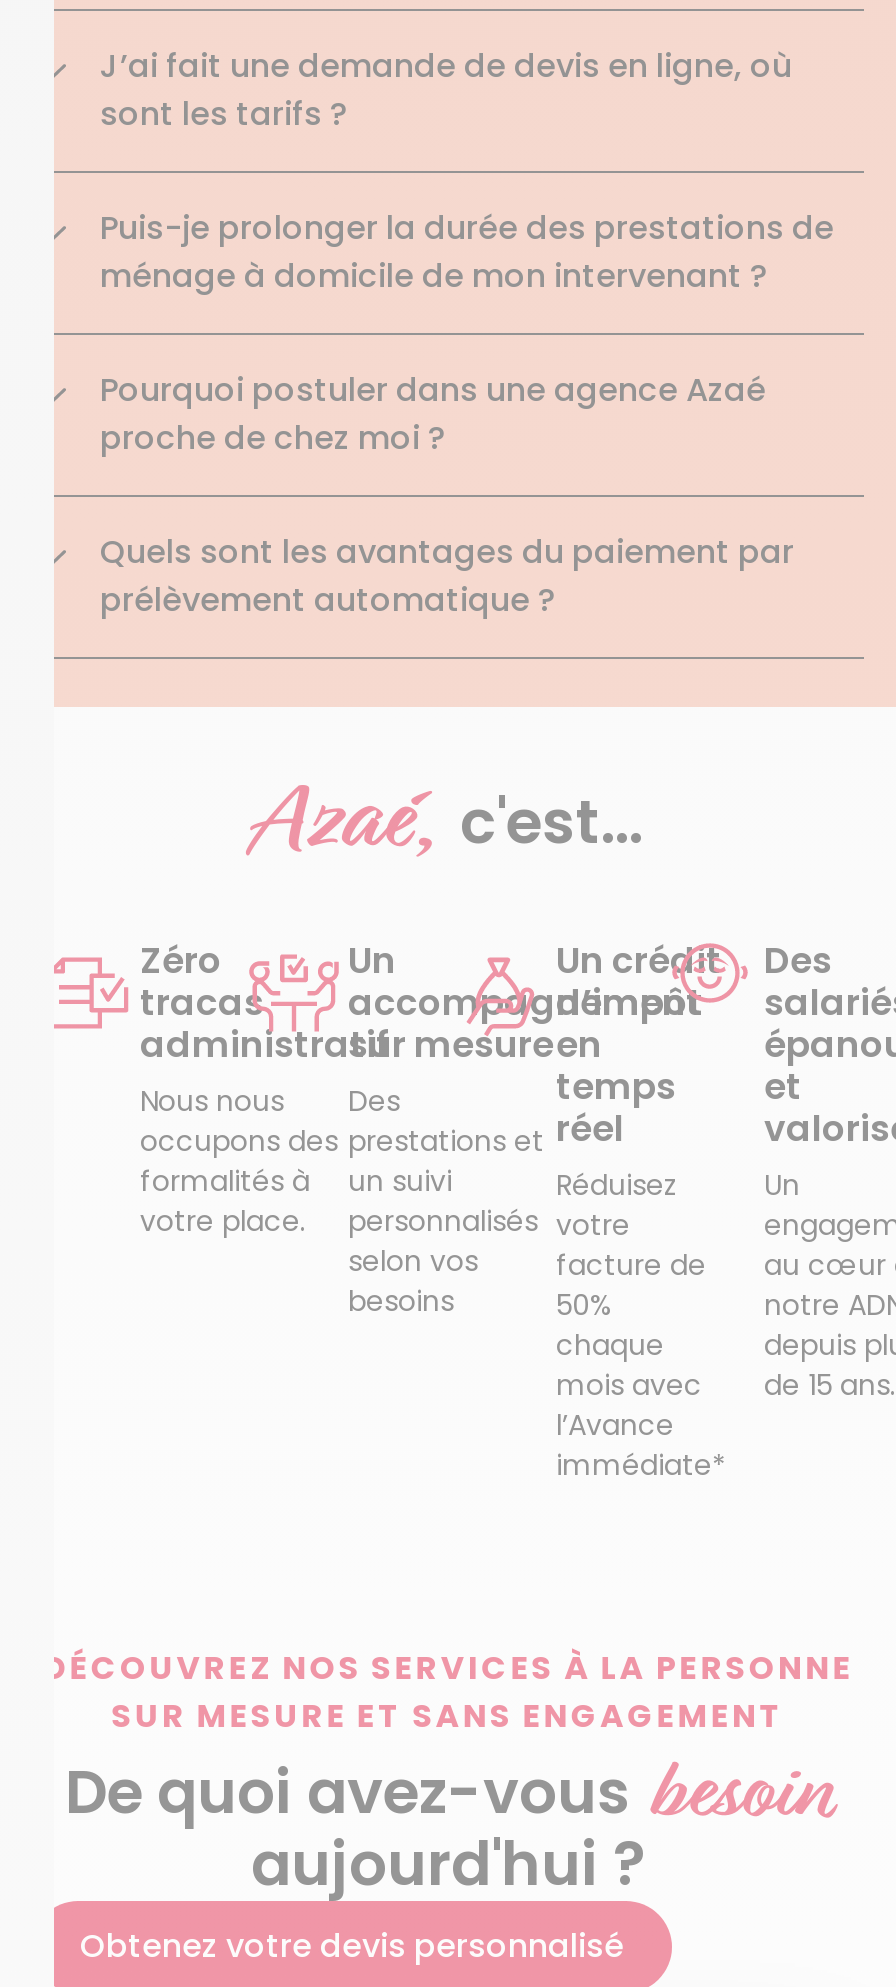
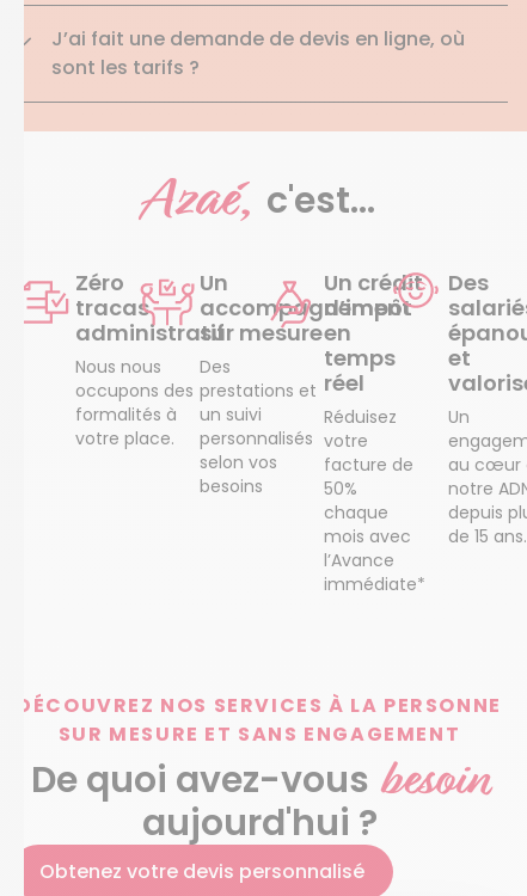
- Puis-je prolonger la durée des prestations de
- ménage à domicile de mon intervenant ?
- Pourquoi postuler dans une agence Azaé
- proche de chez moi ?
- Quels sont les avantages du paiement par
- prélèvement automatique ?
